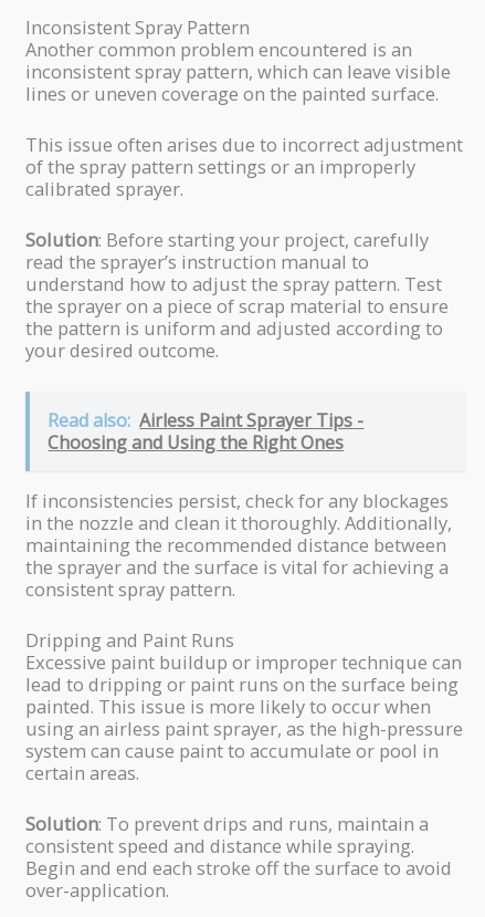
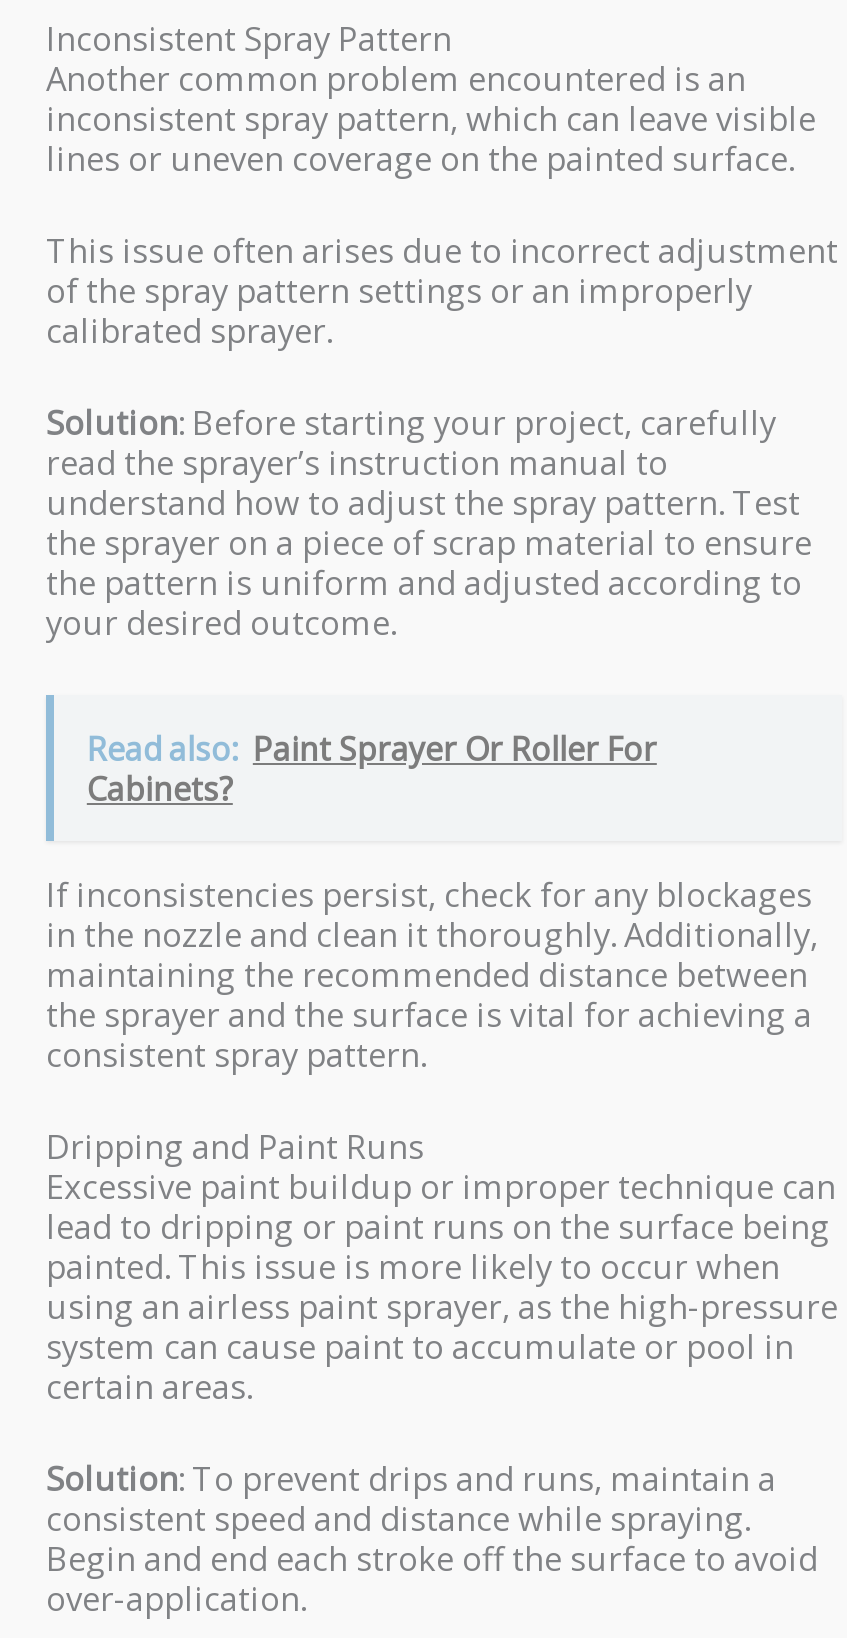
- Read also: Airless Paint Sprayer Tips -
- Choosing and Using the Right Ones
+ Read also: Paint Sprayer Or Roller For
+ Cabinets?
